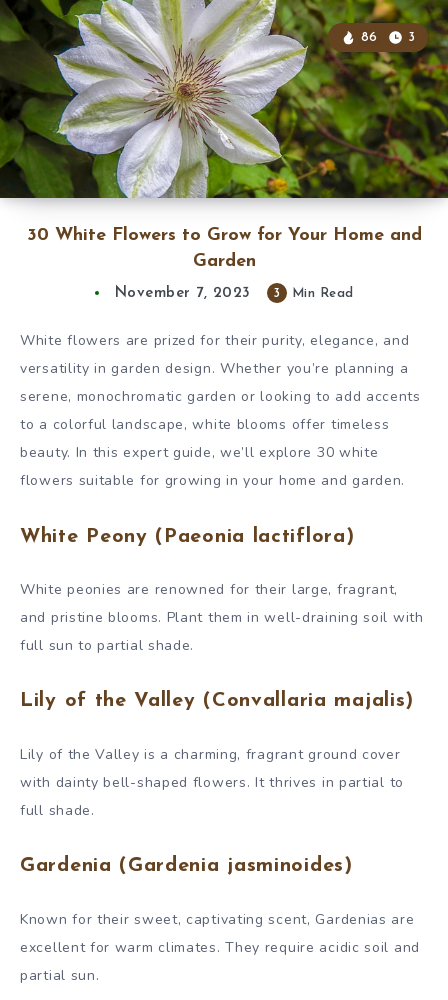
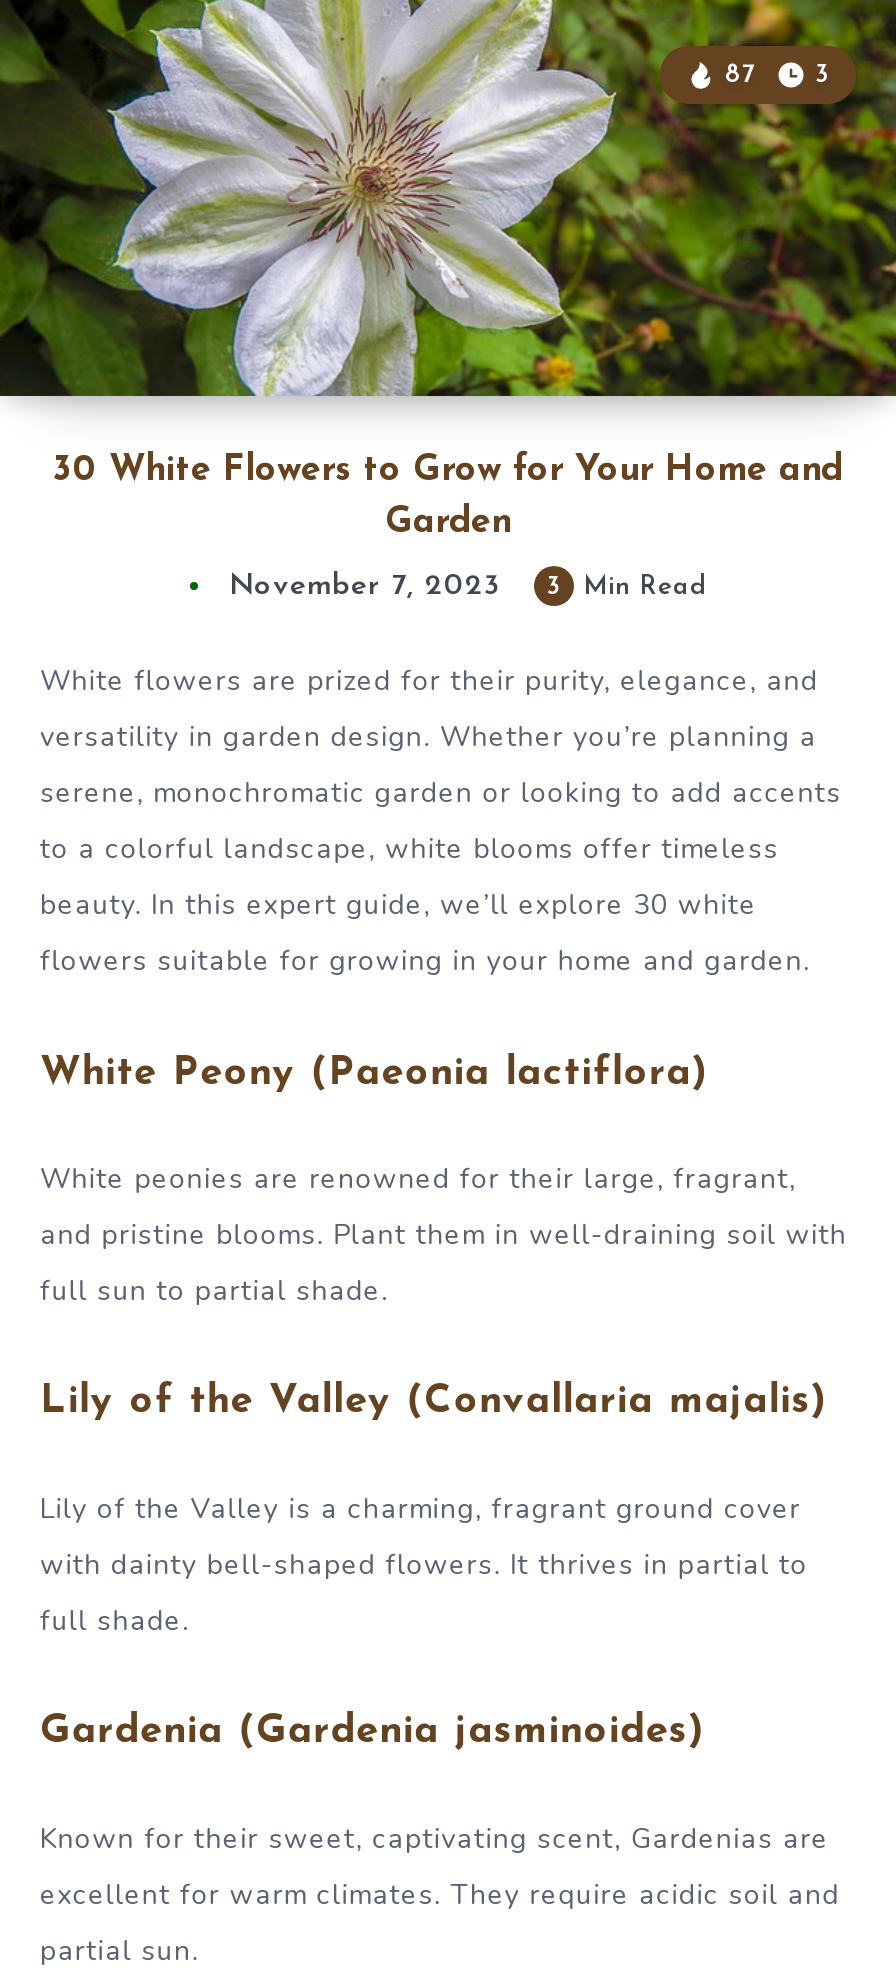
- 86 3
+ 87 3
